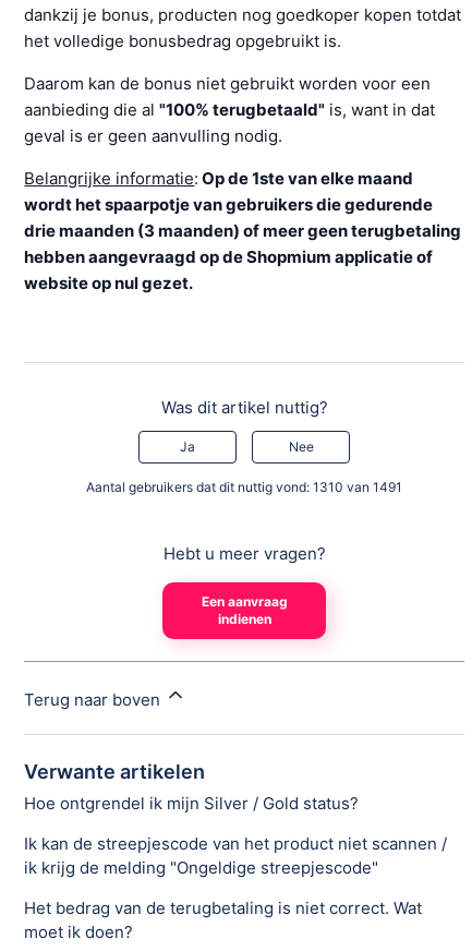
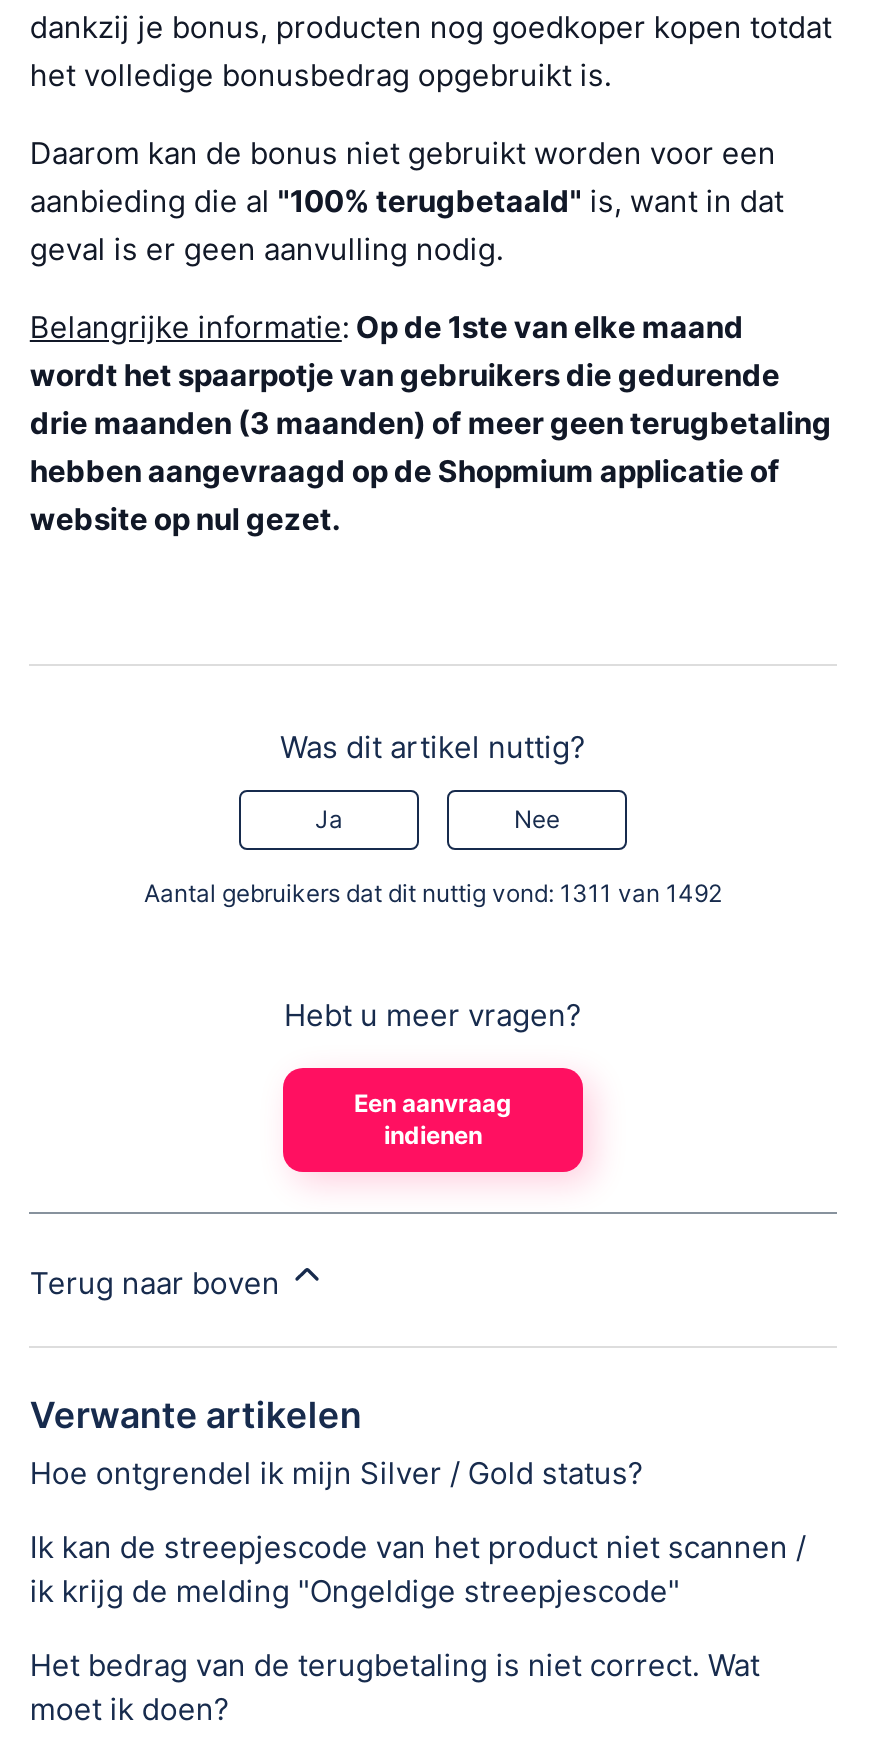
- Aantal gebruikers dat dit nuttig vond: 1310 van 1491
+ Aantal gebruikers dat dit nuttig vond: 1311 van 1492
